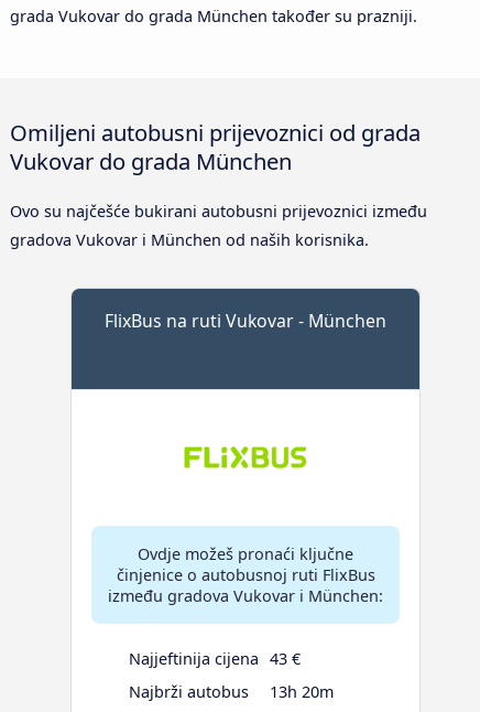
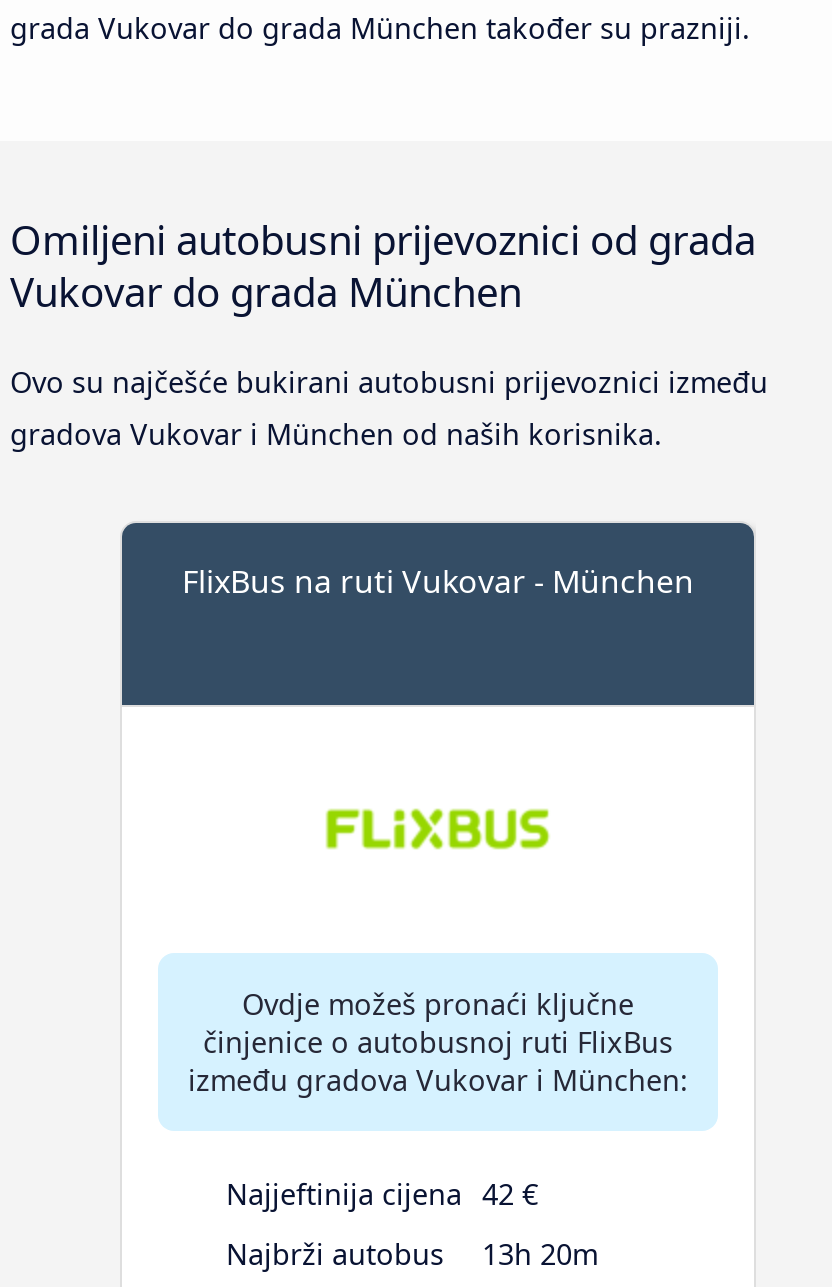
- Najjeftinija cijena 43 €
+ Najjeftinija cijena 42 €
